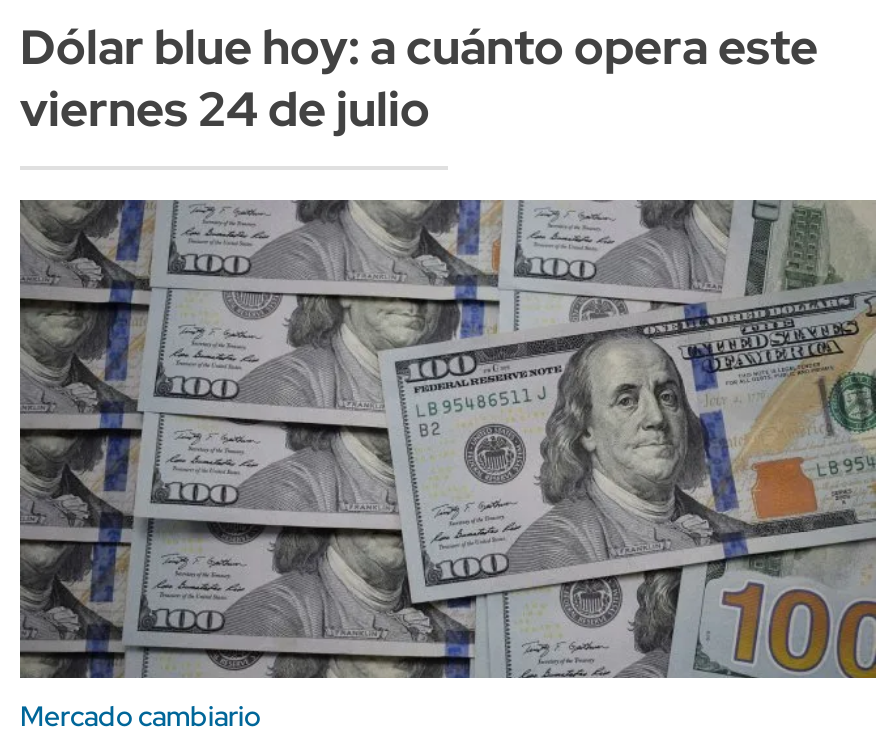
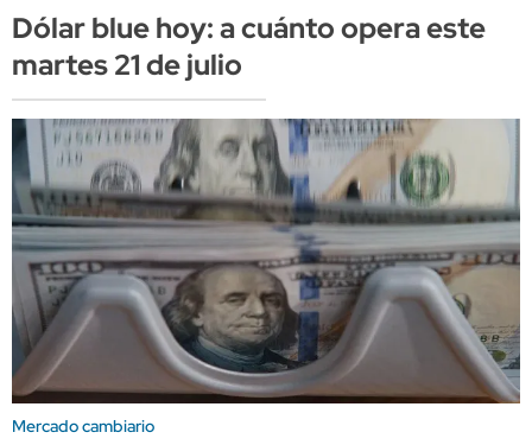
- viernes 24 de julio
+ martes 21 de julio

- [image]
+ [image]
